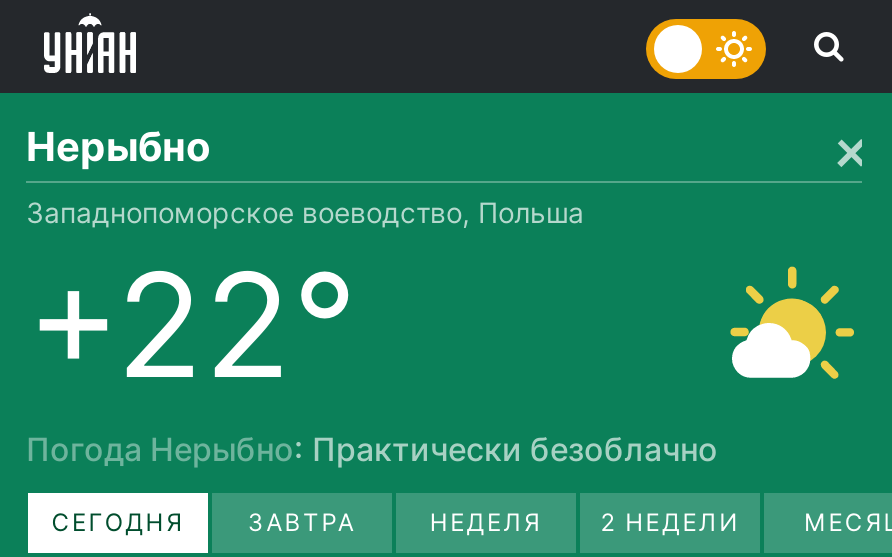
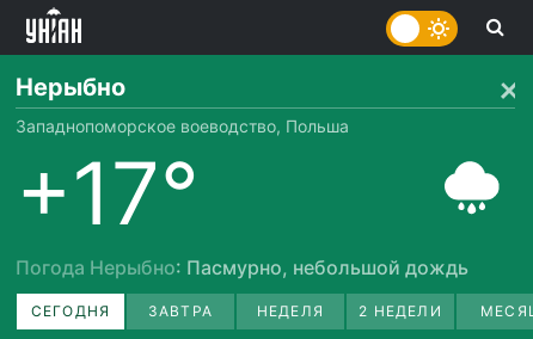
- [image]
- +22°
- Погода Нерыбно: Практически безоблачно
+ [image]
+ +17°
+ Погода Нерыбно: Пасмурно, небольшой дождь
